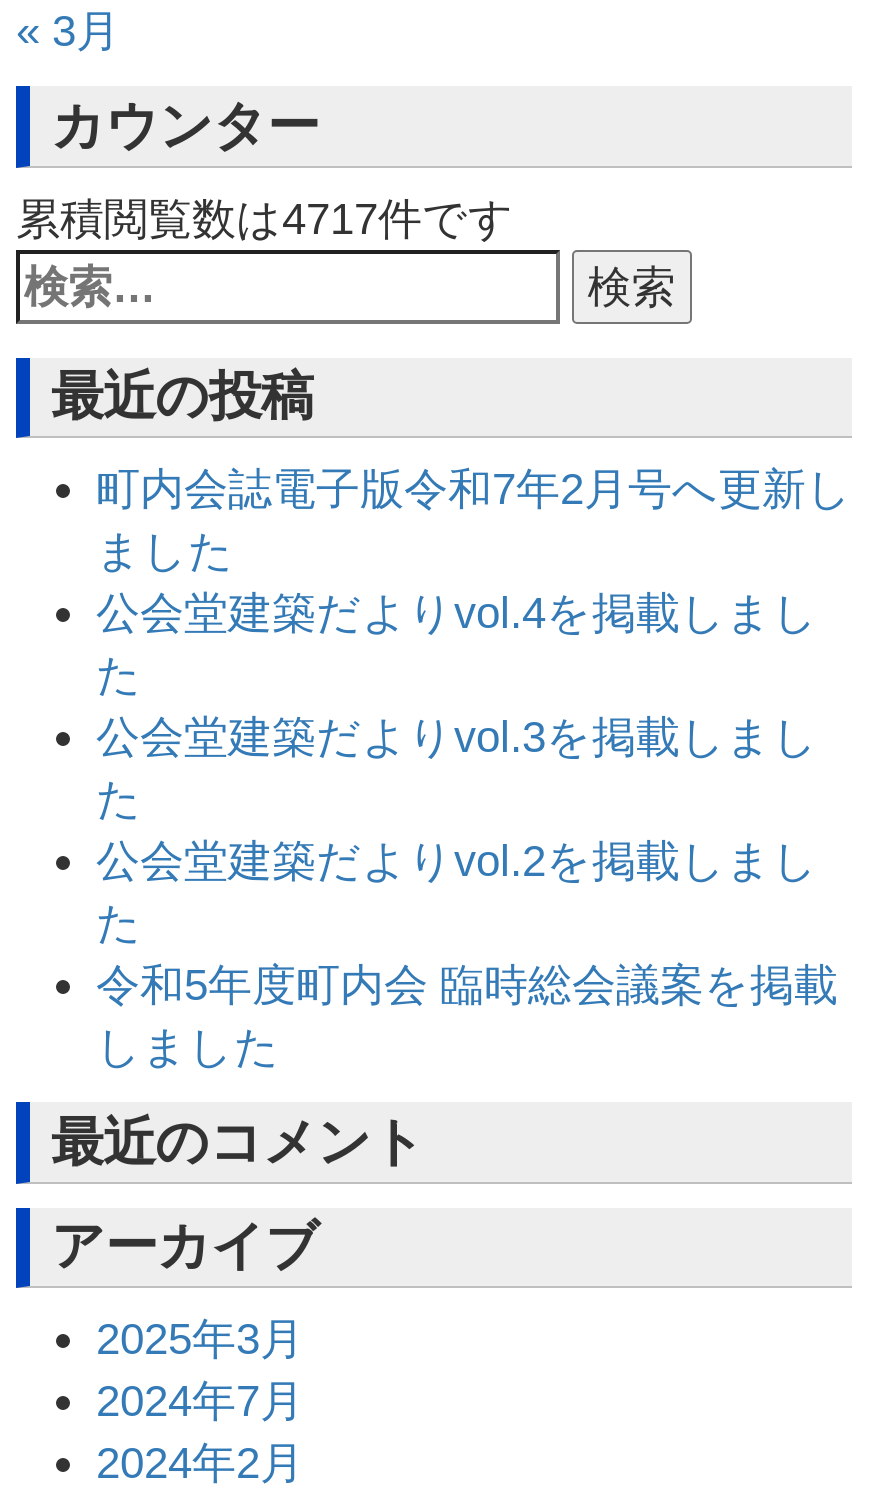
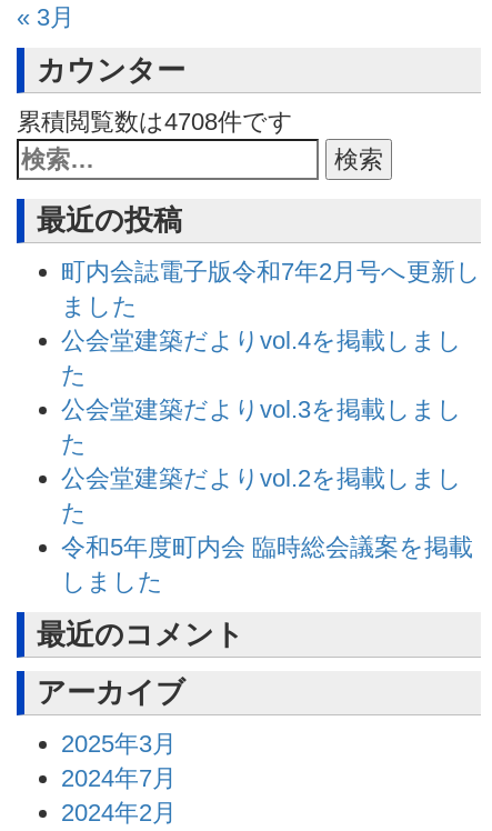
- 累積閲覧数は4717件です
+ 累積閲覧数は4708件です
